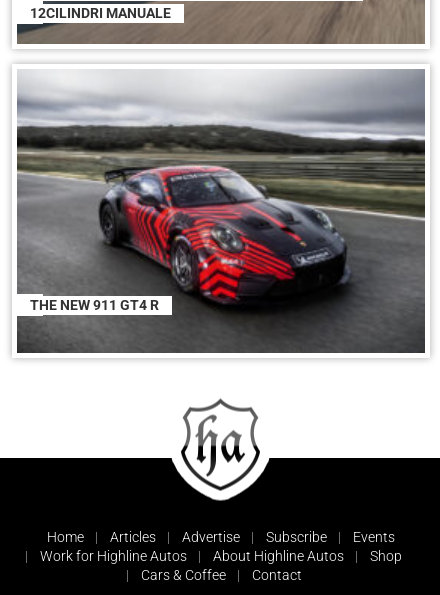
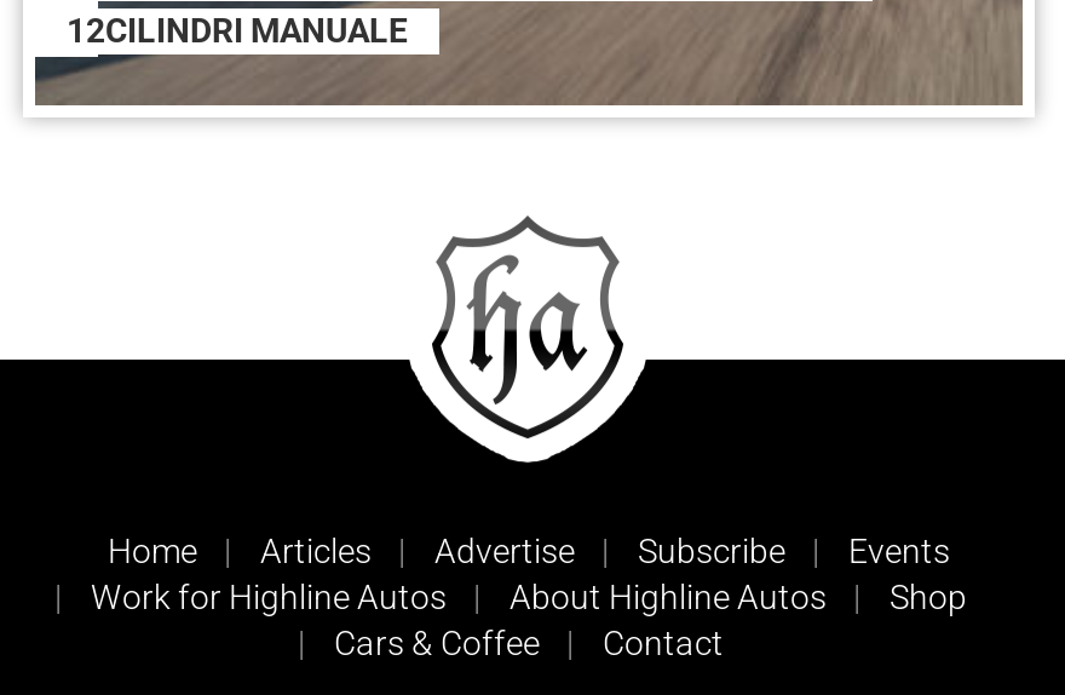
- [image]
- THE NEW 911 GT4 R
